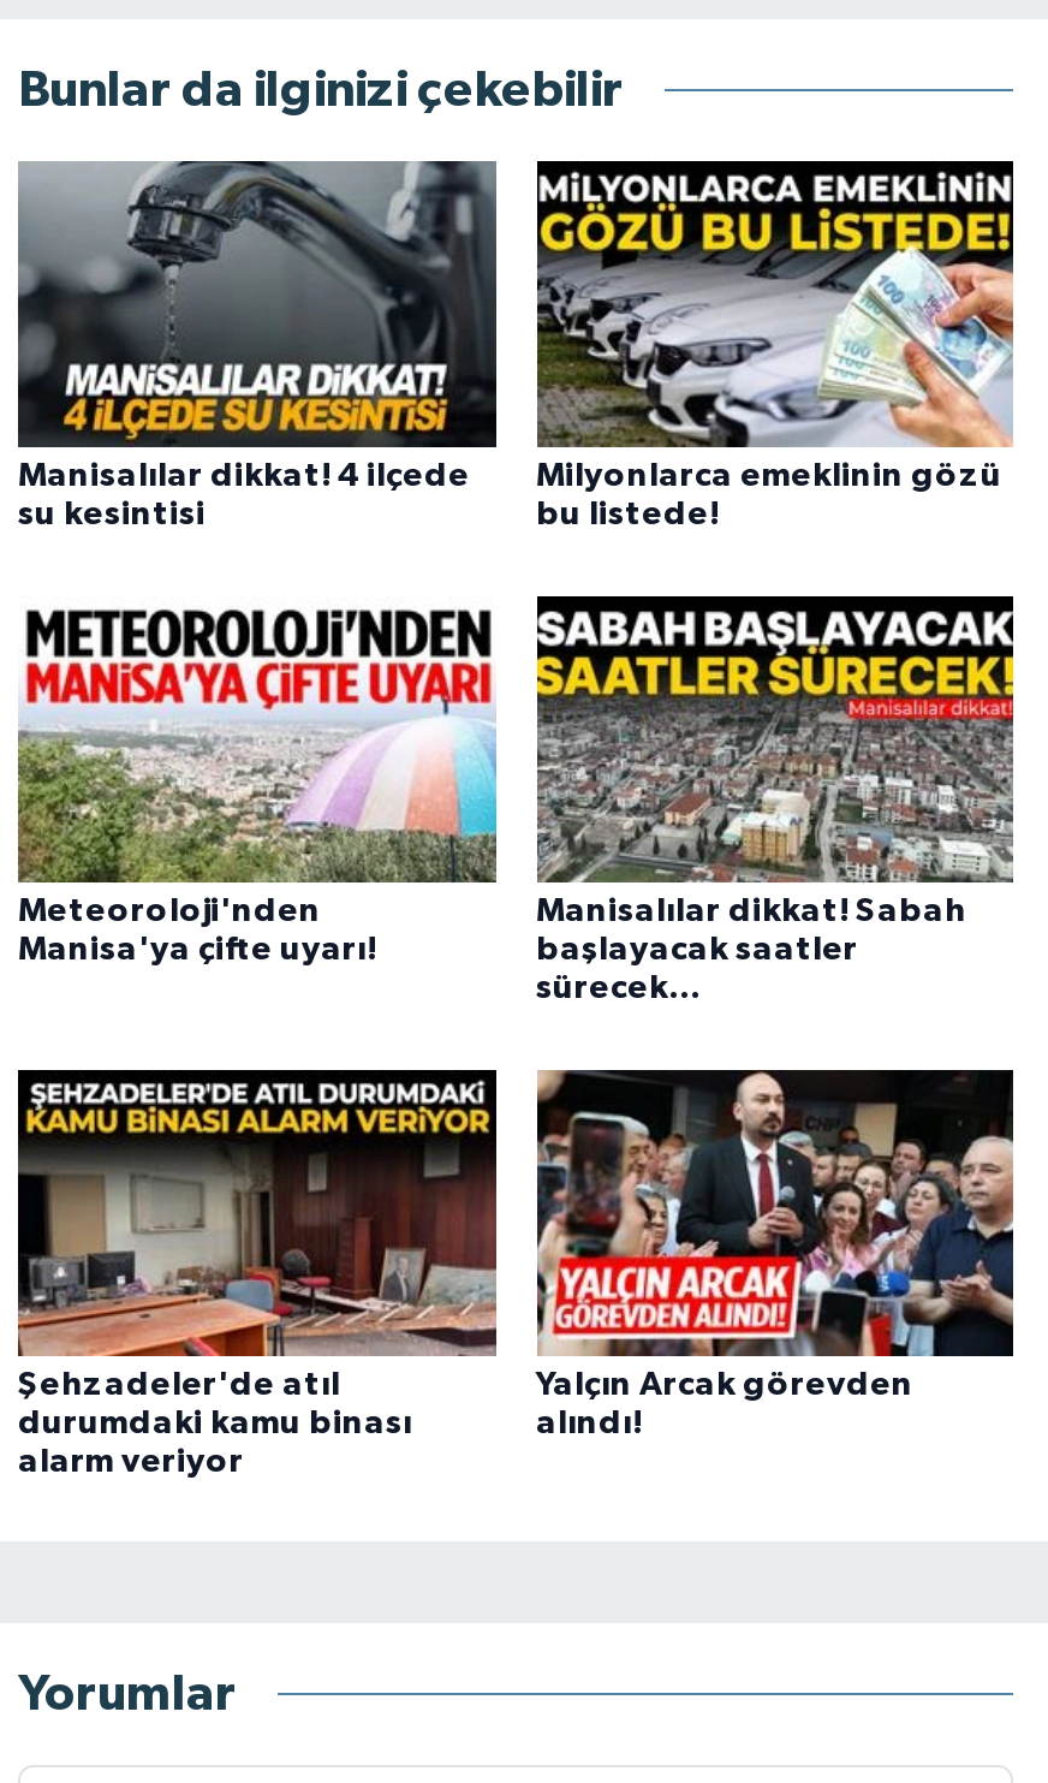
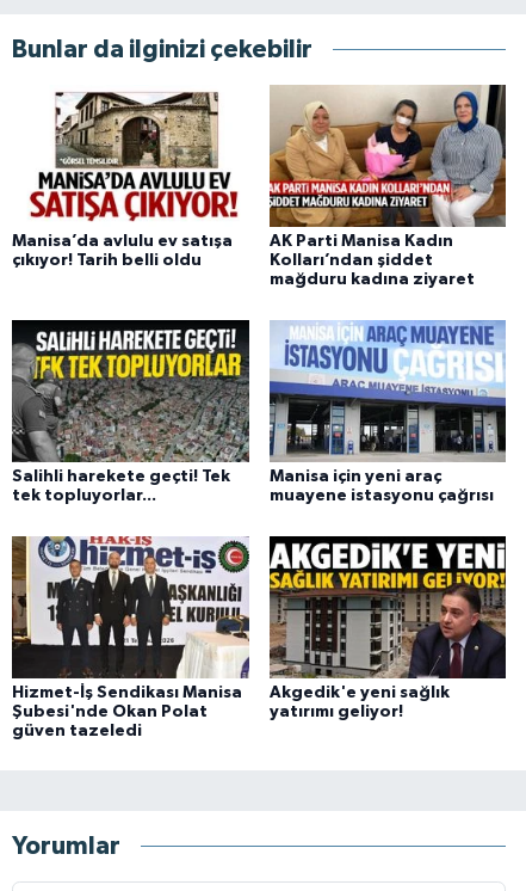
- [image]
- Manisalılar dikkat! 4 ilçede
- su kesintisi
+ [image]
+ Manisa’da avlulu ev satışa
+ çıkıyor! Tarih belli oldu

- [image]
- Milyonlarca emeklinin gözü
- bu listede!
+ [image]
+ AK Parti Manisa Kadın
+ Kolları’ndan şiddet
+ mağduru kadına ziyaret

- [image]
- Meteoroloji'nden
- Manisa'ya çifte uyarı!
+ [image]
+ Salihli harekete geçti! Tek
+ tek topluyorlar...

- [image]
- Manisalılar dikkat! Sabah
- başlayacak saatler
- sürecek…
+ [image]
+ Manisa için yeni araç
+ muayene istasyonu çağrısı

- [image]
- Şehzadeler'de atıl
- durumdaki kamu binası
- alarm veriyor
+ [image]
+ Hizmet-İş Sendikası Manisa
+ Şubesi'nde Okan Polat
+ güven tazeledi

- [image]
- Yalçın Arcak görevden
- alındı!
+ [image]
+ Akgedik'e yeni sağlık
+ yatırımı geliyor!
